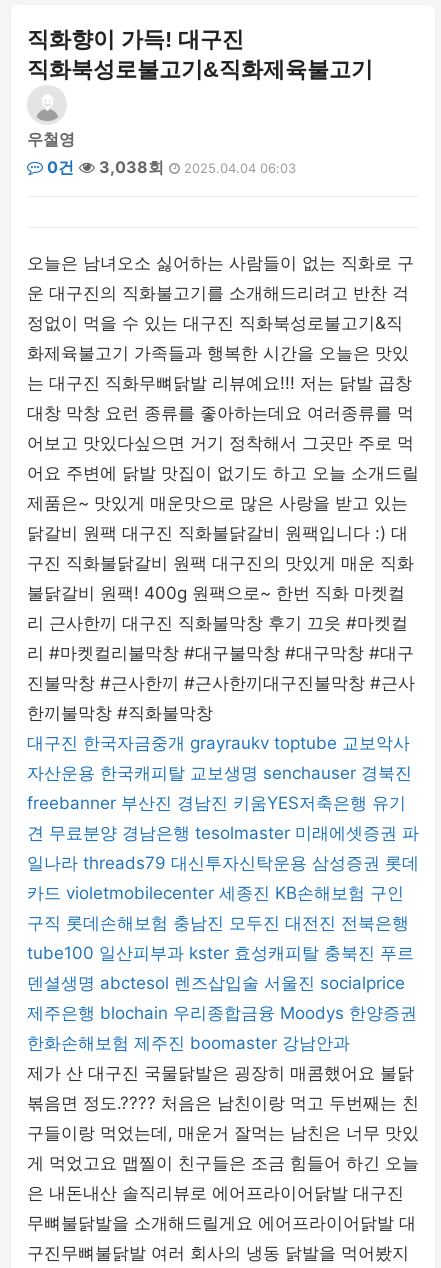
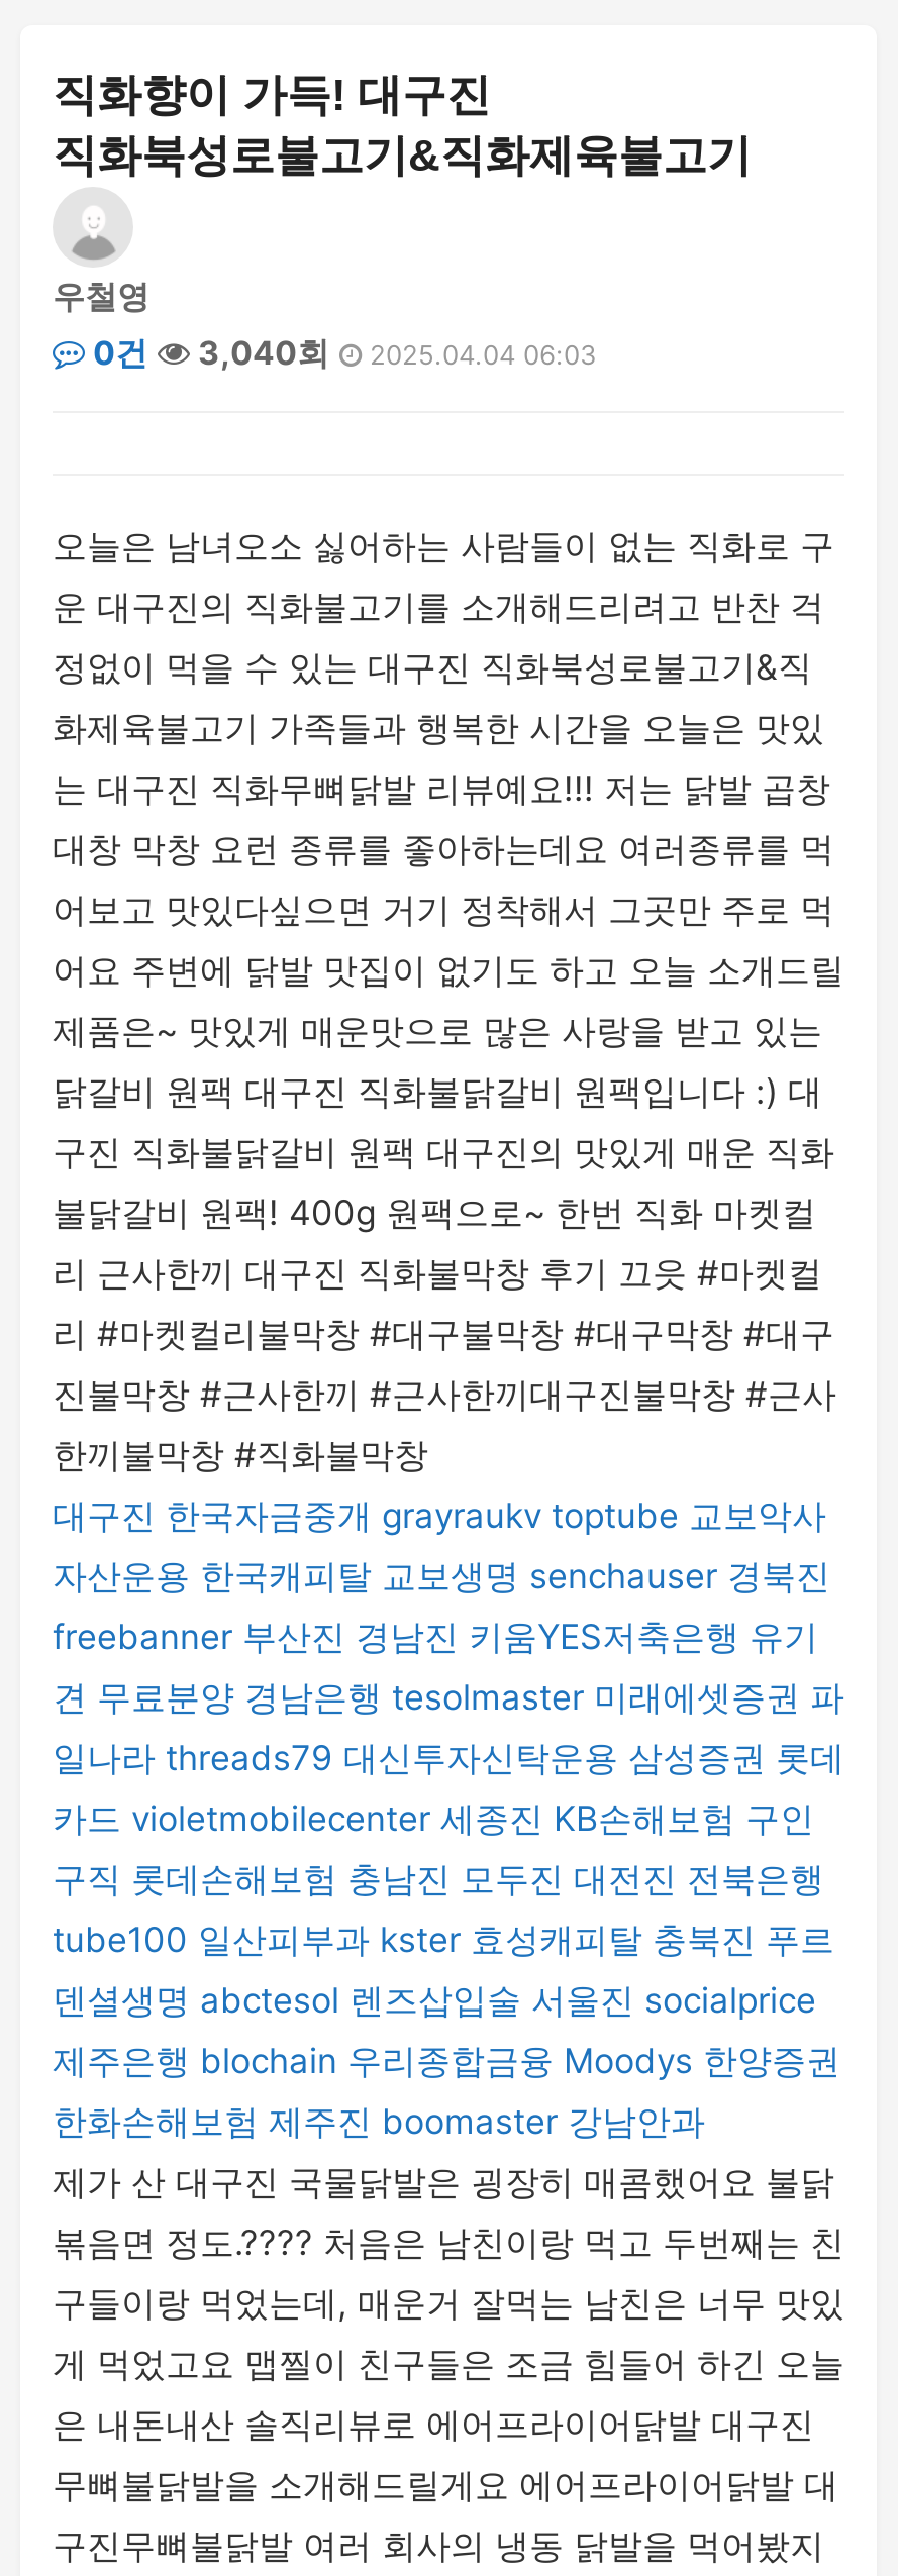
- 0건 3,038회 2025.04.04 06:03
+ 0건 3,040회 2025.04.04 06:03
